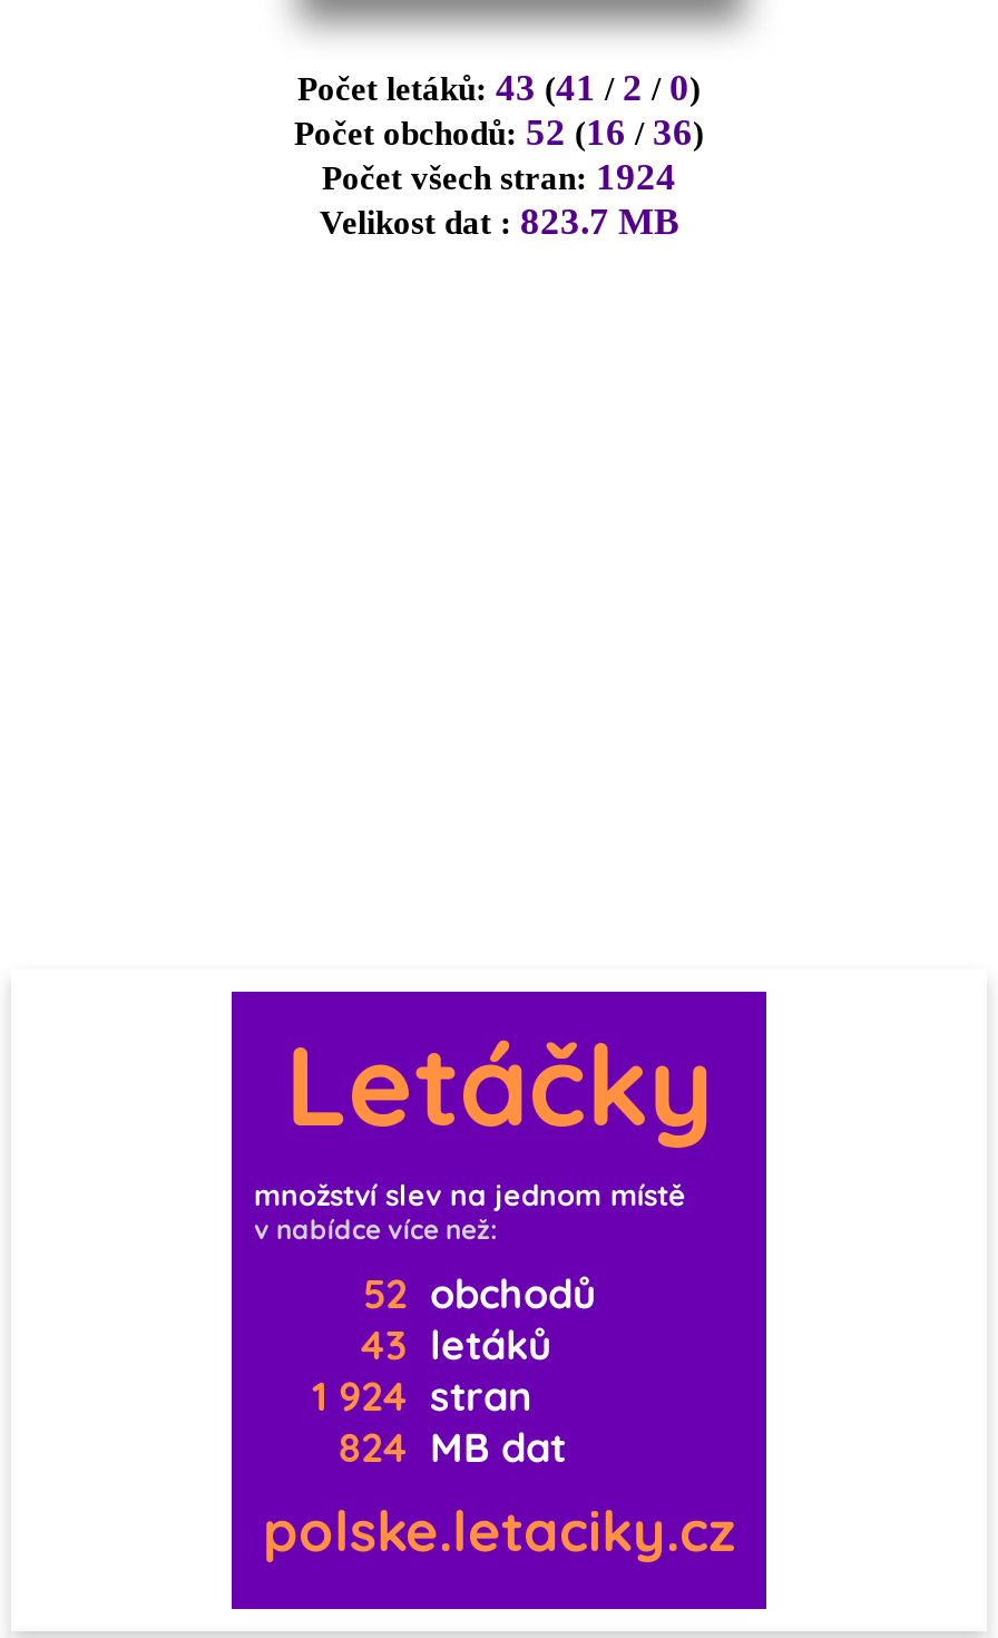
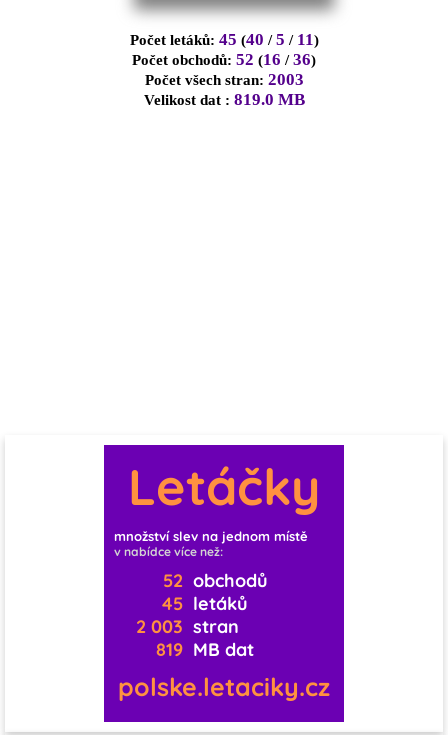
- Počet letáků: 43 (41 / 2 / 0)
+ Počet letáků: 45 (40 / 5 / 11)

- Počet všech stran: 1924
+ Počet všech stran: 2003

- Velikost dat : 823.7 MB
+ Velikost dat : 819.0 MB

- 43 letáků
+ 45 letáků

- 1 924 stran
+ 2 003 stran

- 824 MB dat
+ 819 MB dat
